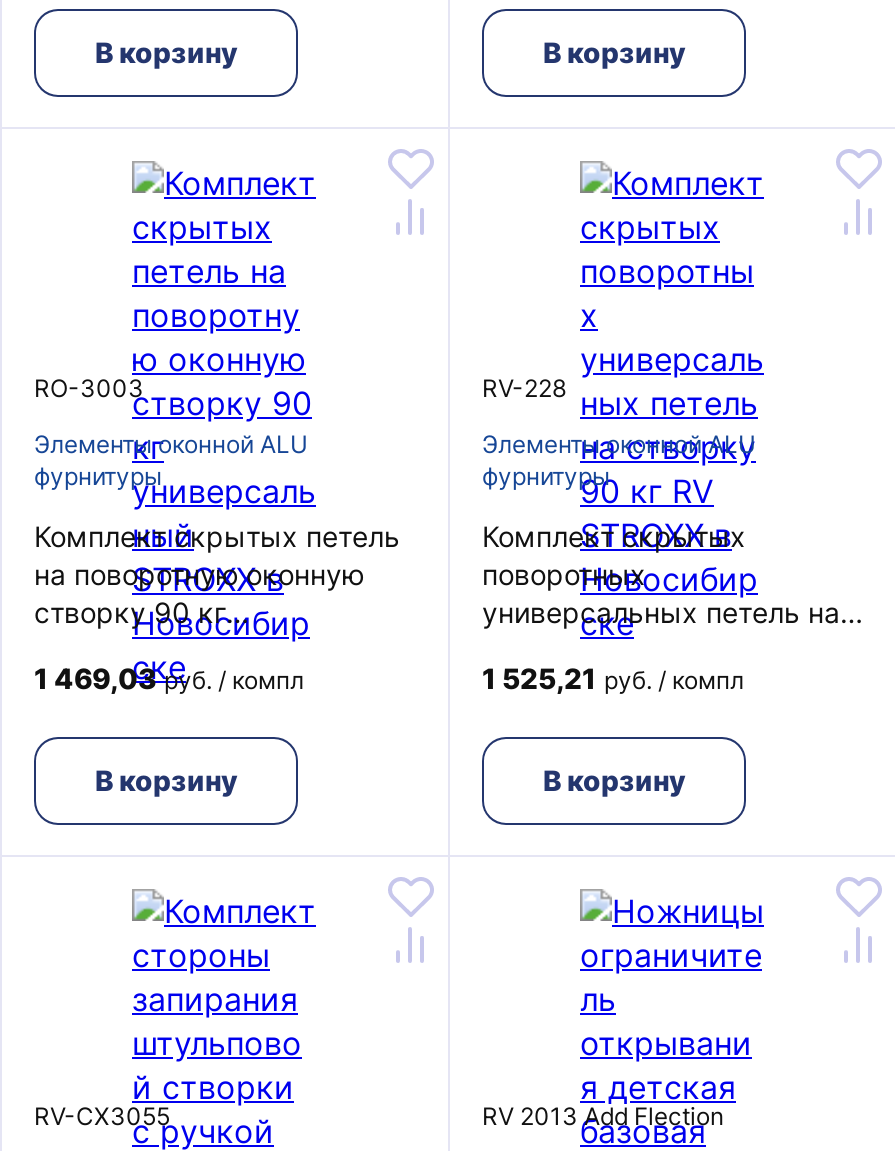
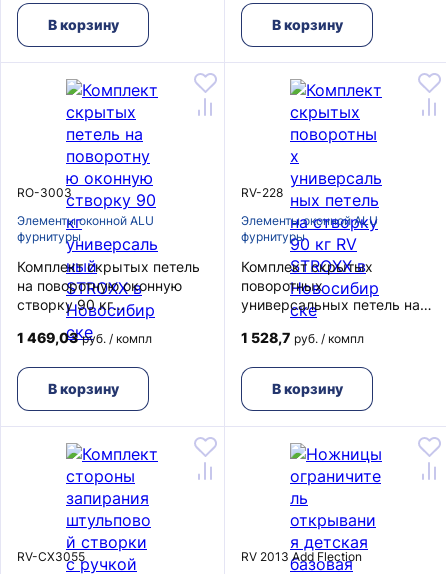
- 1 525,21 руб. / компл
+ 1 528,7 руб. / компл
